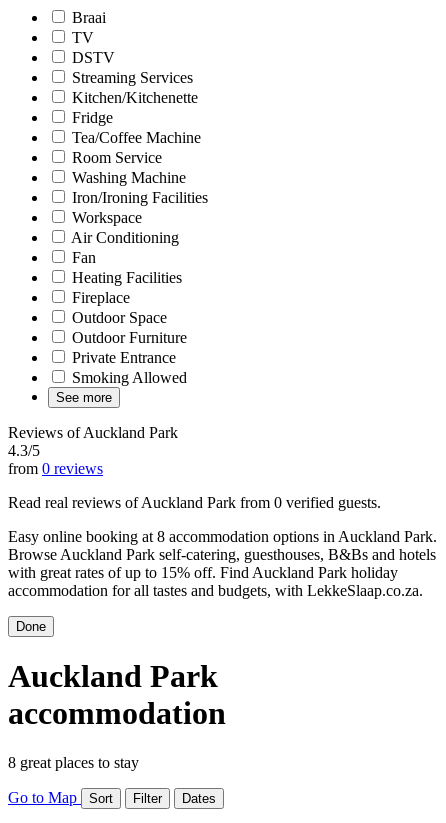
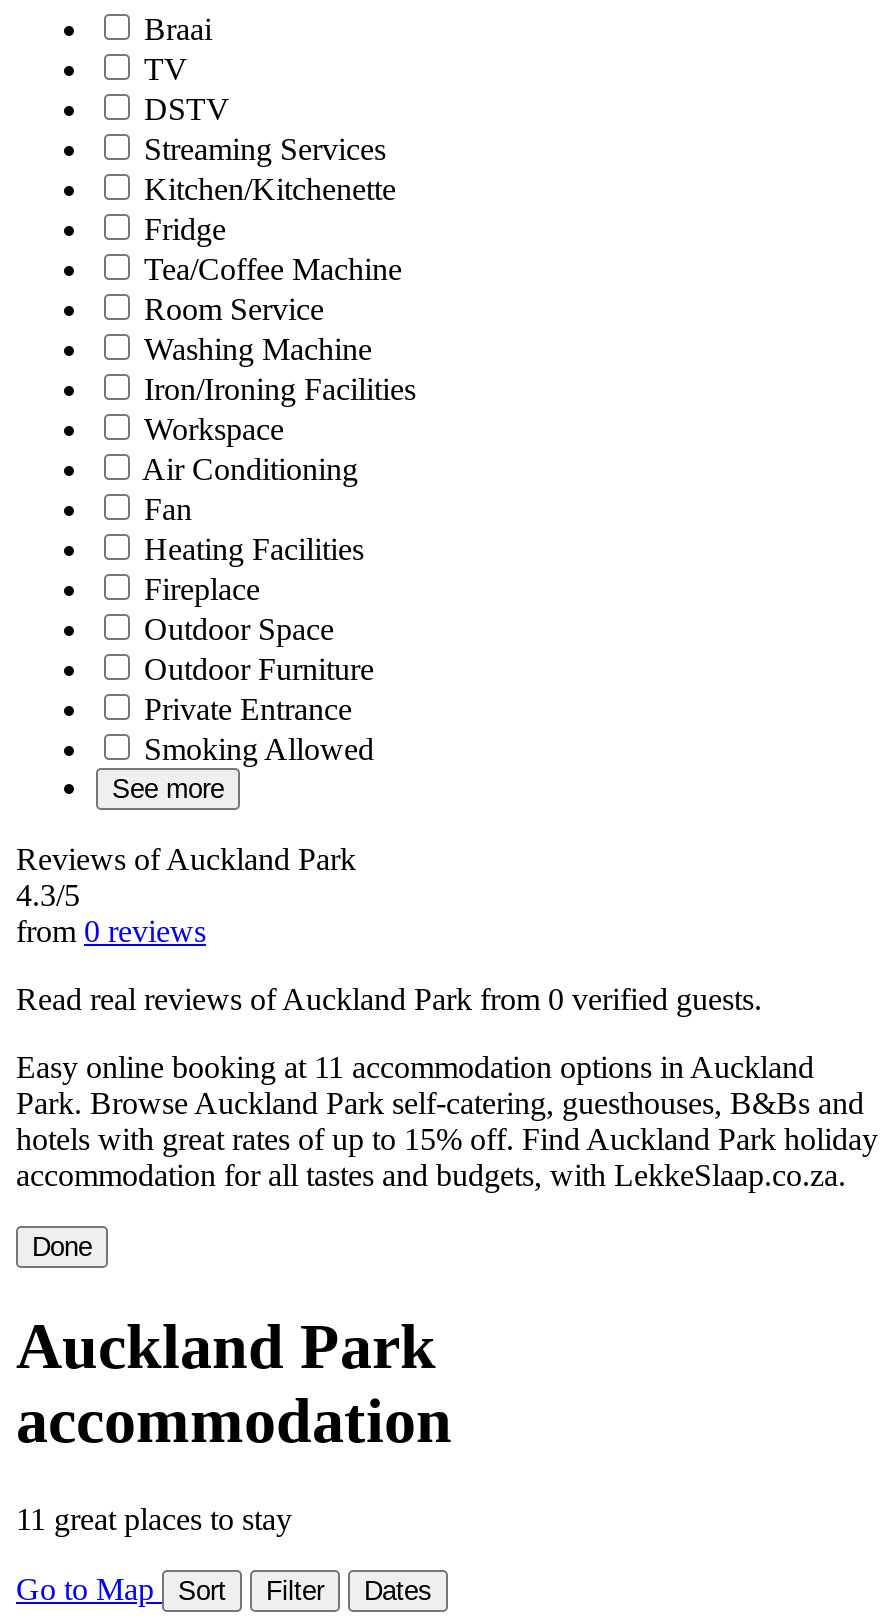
- Easy online booking at 8 accommodation options in Auckland Park.
- Browse Auckland Park self-catering, guesthouses, B&Bs and hotels
- with great rates of up to 15% off. Find Auckland Park holiday
+ Easy online booking at 11 accommodation options in Auckland
+ Park. Browse Auckland Park self-catering, guesthouses, B&Bs and
+ hotels with great rates of up to 15% off. Find Auckland Park holiday

- 8 great places to stay
+ 11 great places to stay
